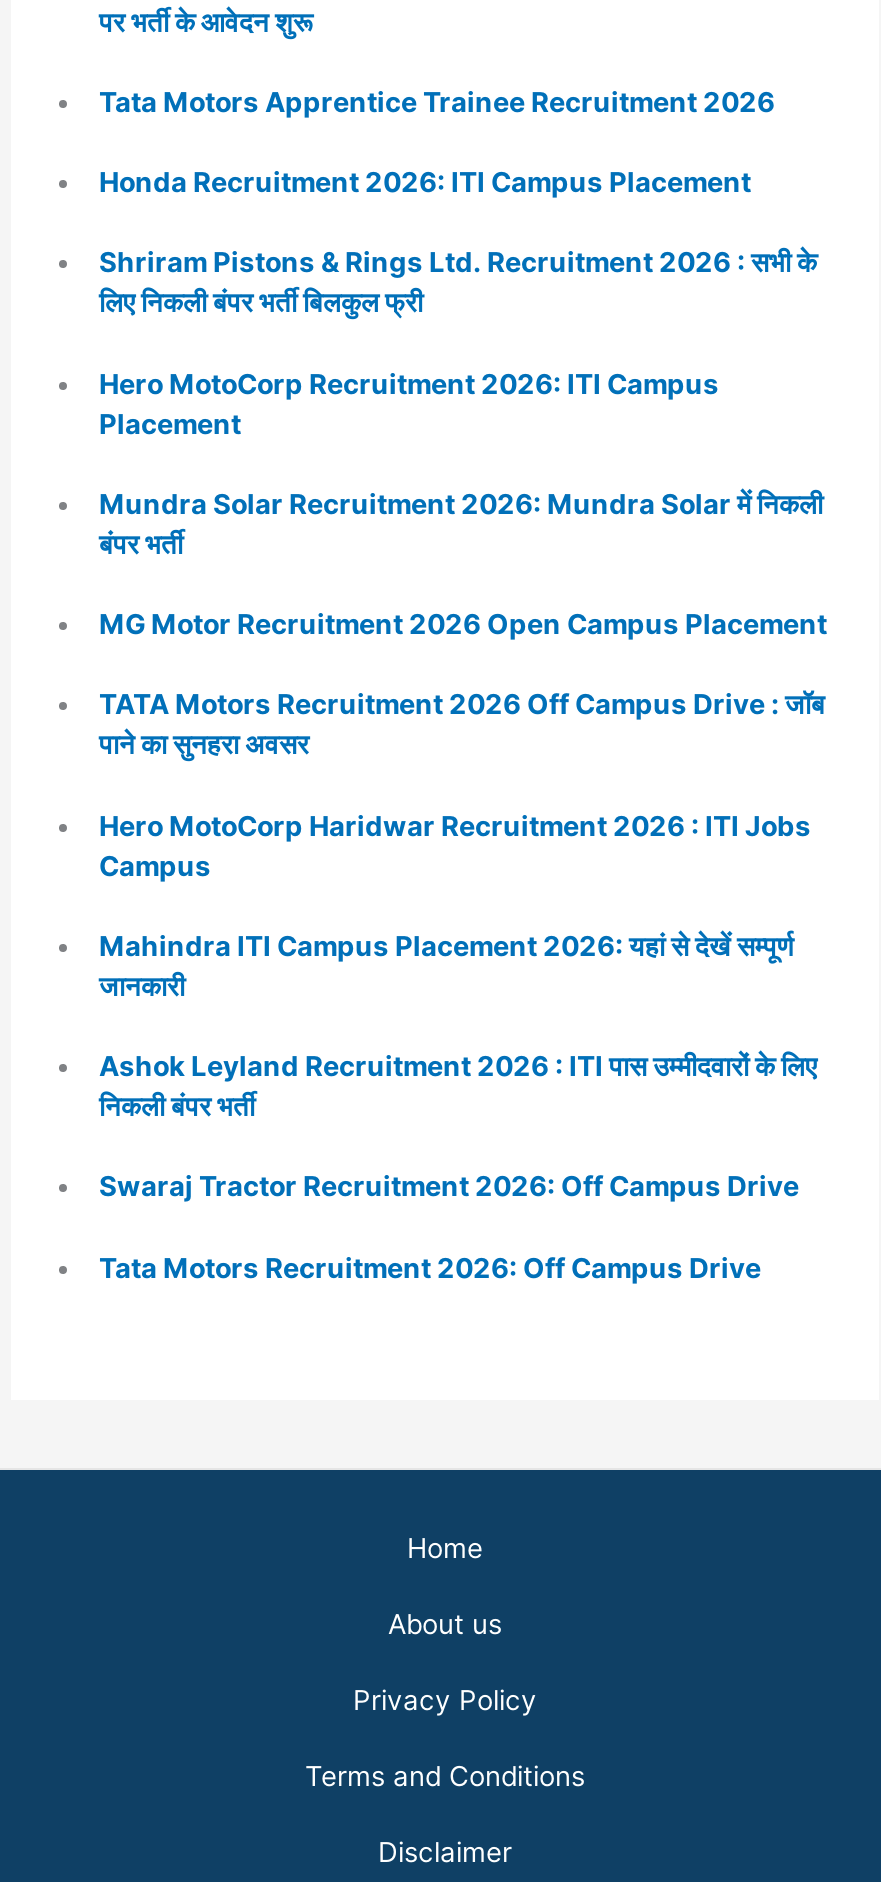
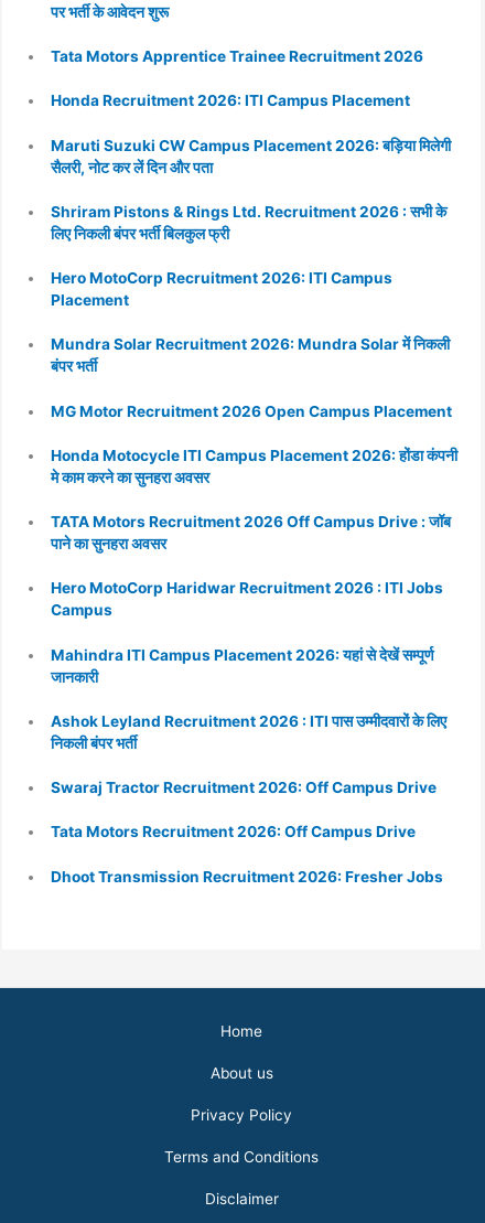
+ Maruti Suzuki CW Campus Placement 2026: बड़िया मिलेगी
+ सैलरी, नोट कर लें दिन और पता

+ Honda Motocycle ITI Campus Placement 2026: होंडा कंपनी
+ मे काम करने का सुनहरा अवसर

+ Dhoot Transmission Recruitment 2026: Fresher Jobs
